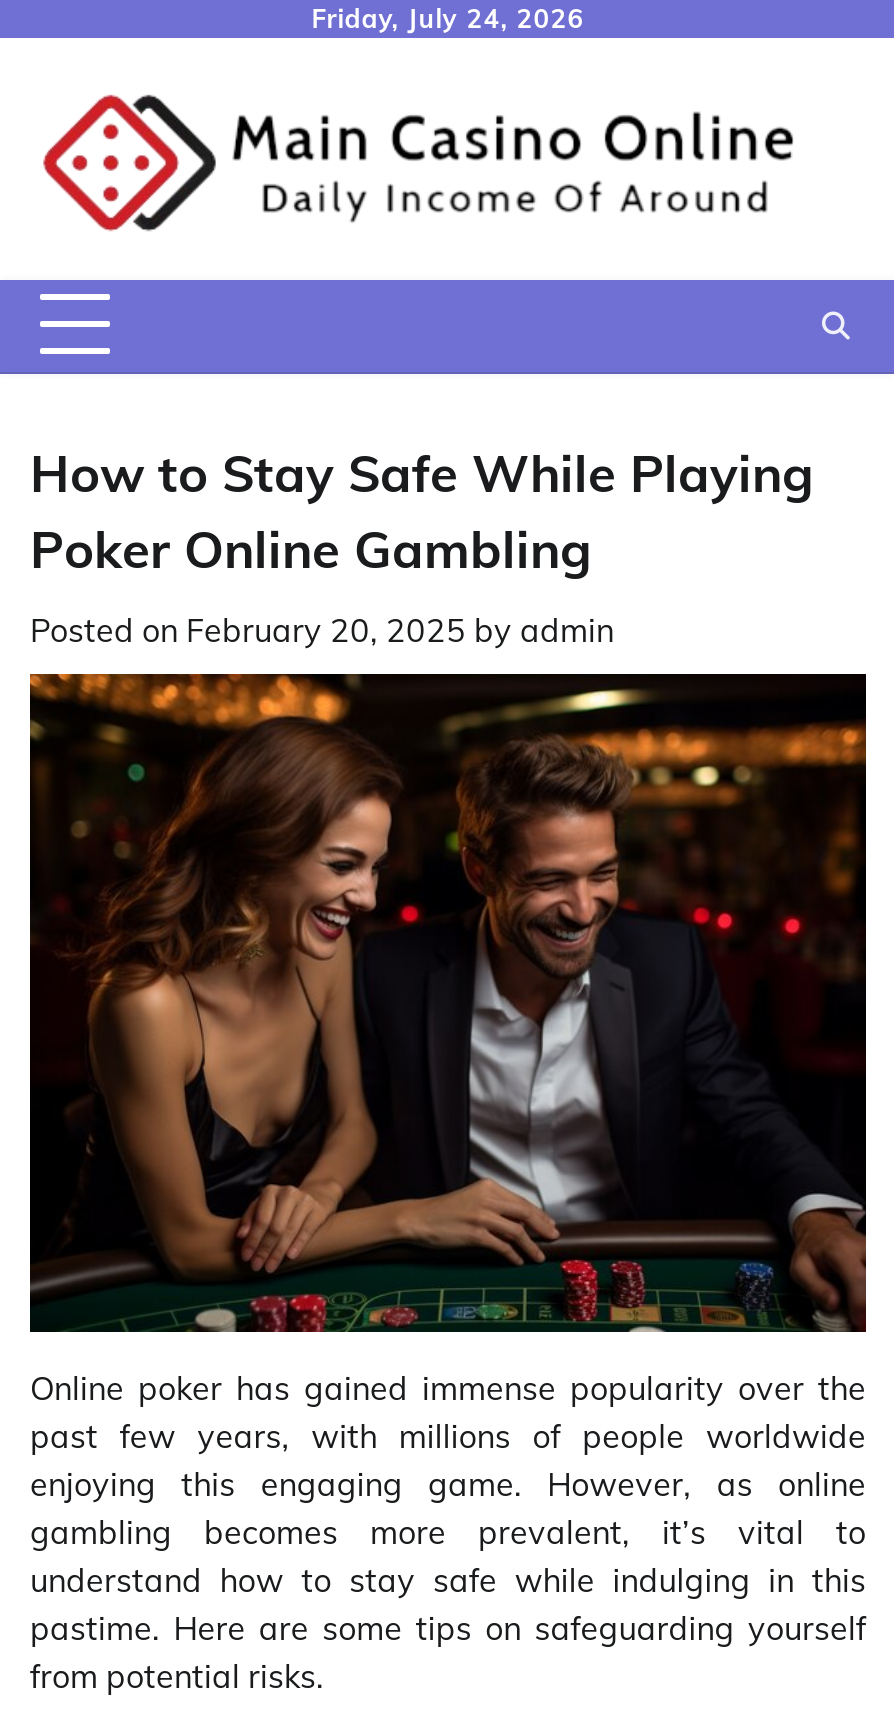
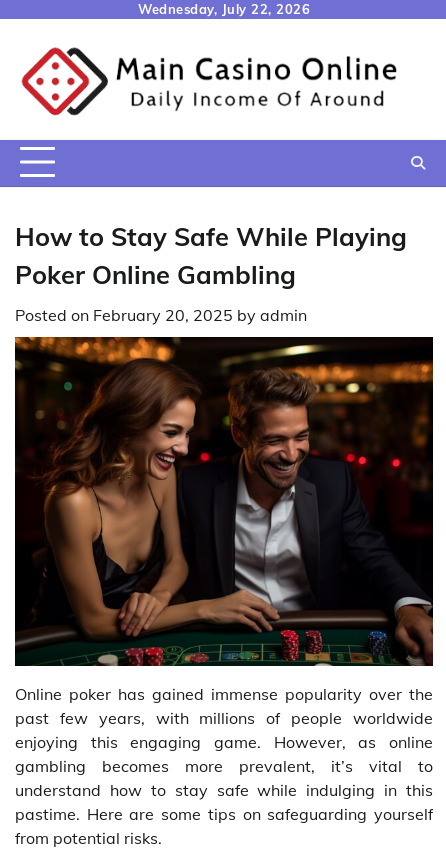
- Friday, July 24, 2026
+ Wednesday, July 22, 2026
